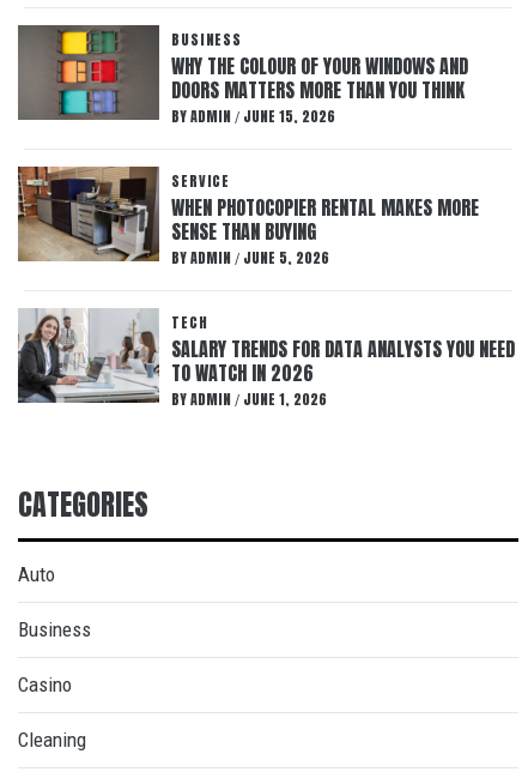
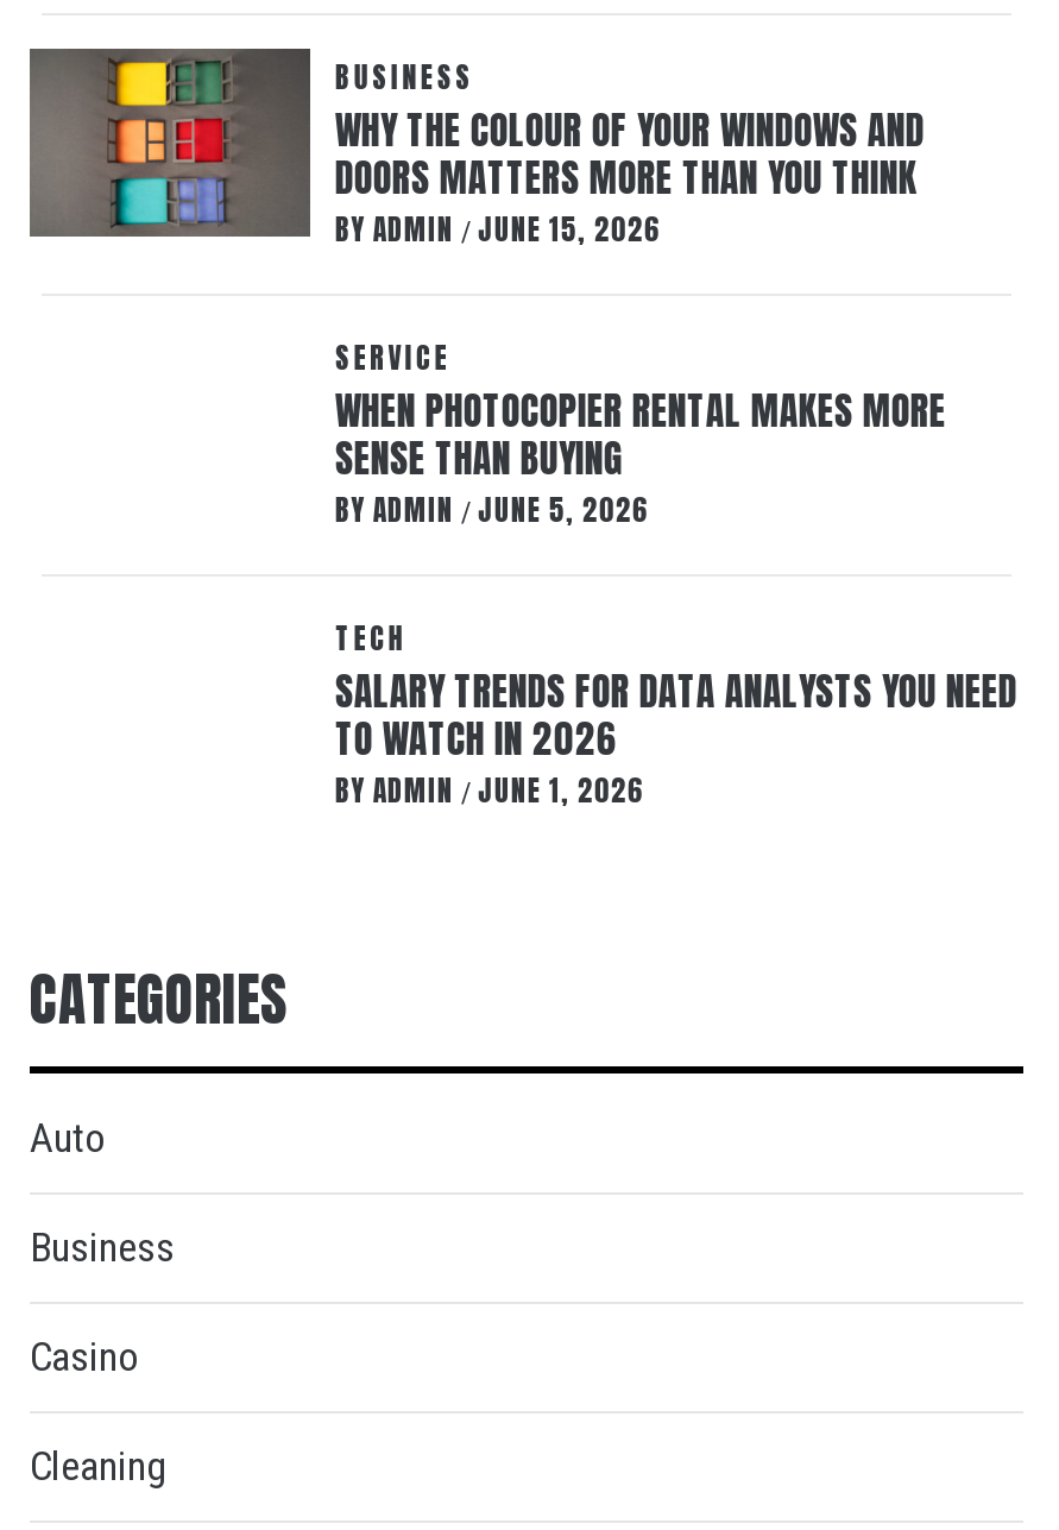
- [image]

- [image]
